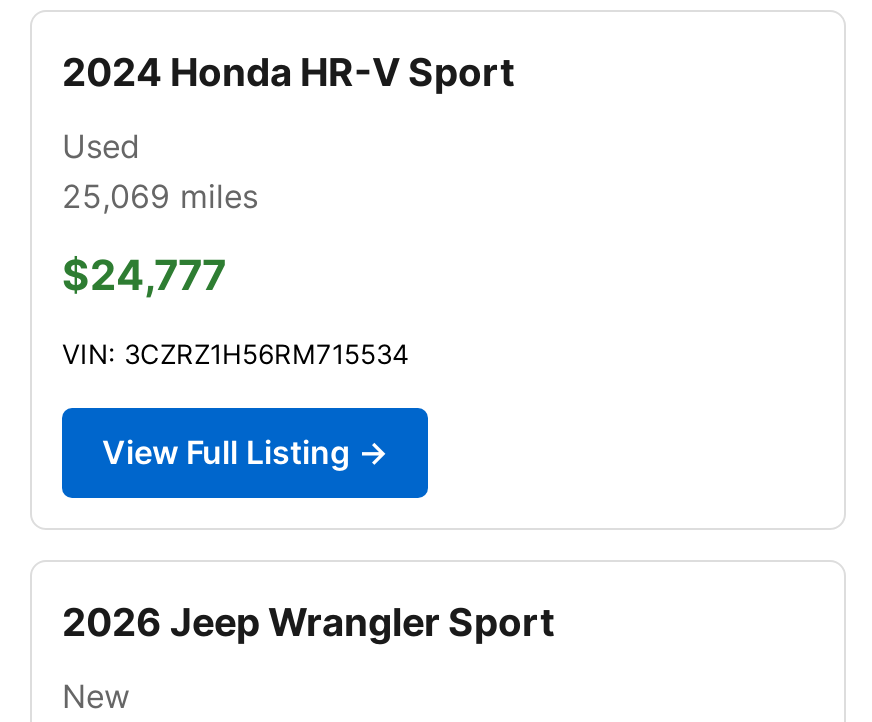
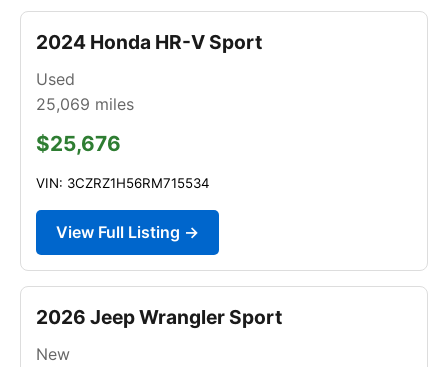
- $24,777
+ $25,676
